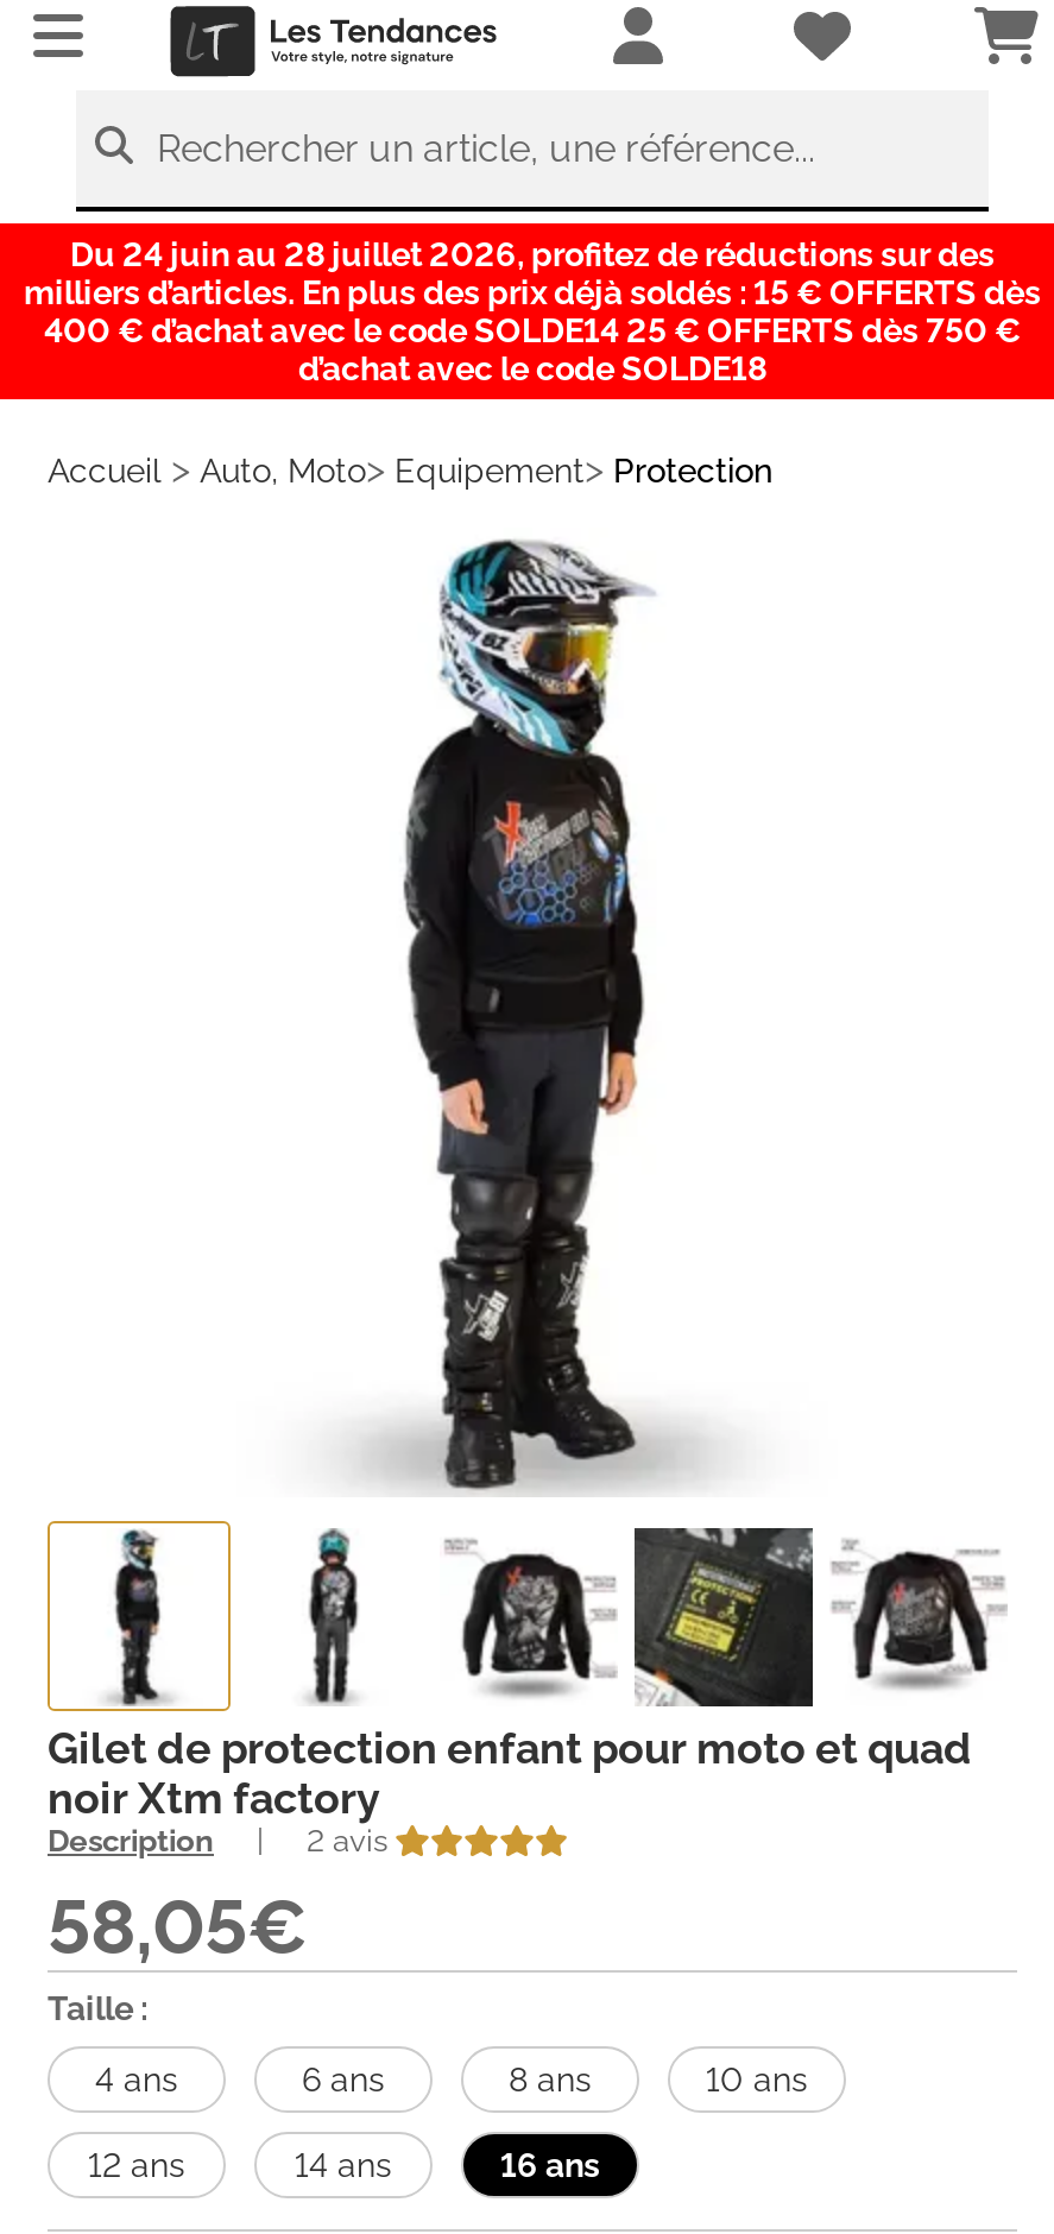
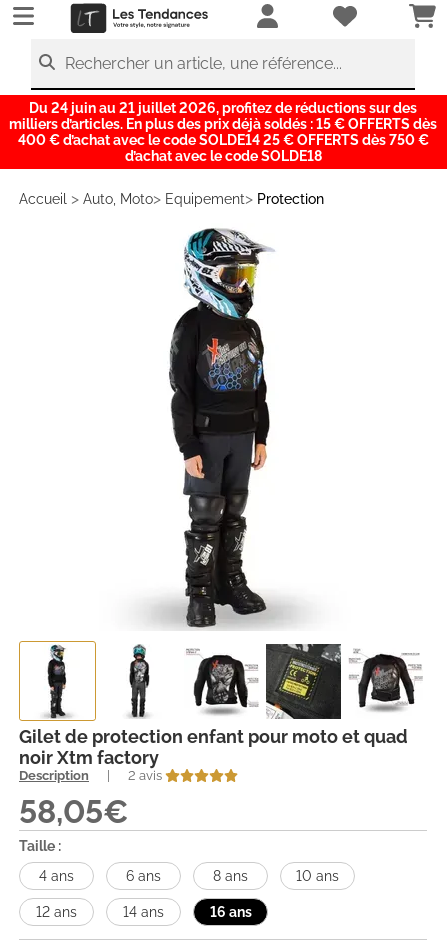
- Du 24 juin au 28 juillet 2026, profitez de réductions sur des
+ Du 24 juin au 21 juillet 2026, profitez de réductions sur des
